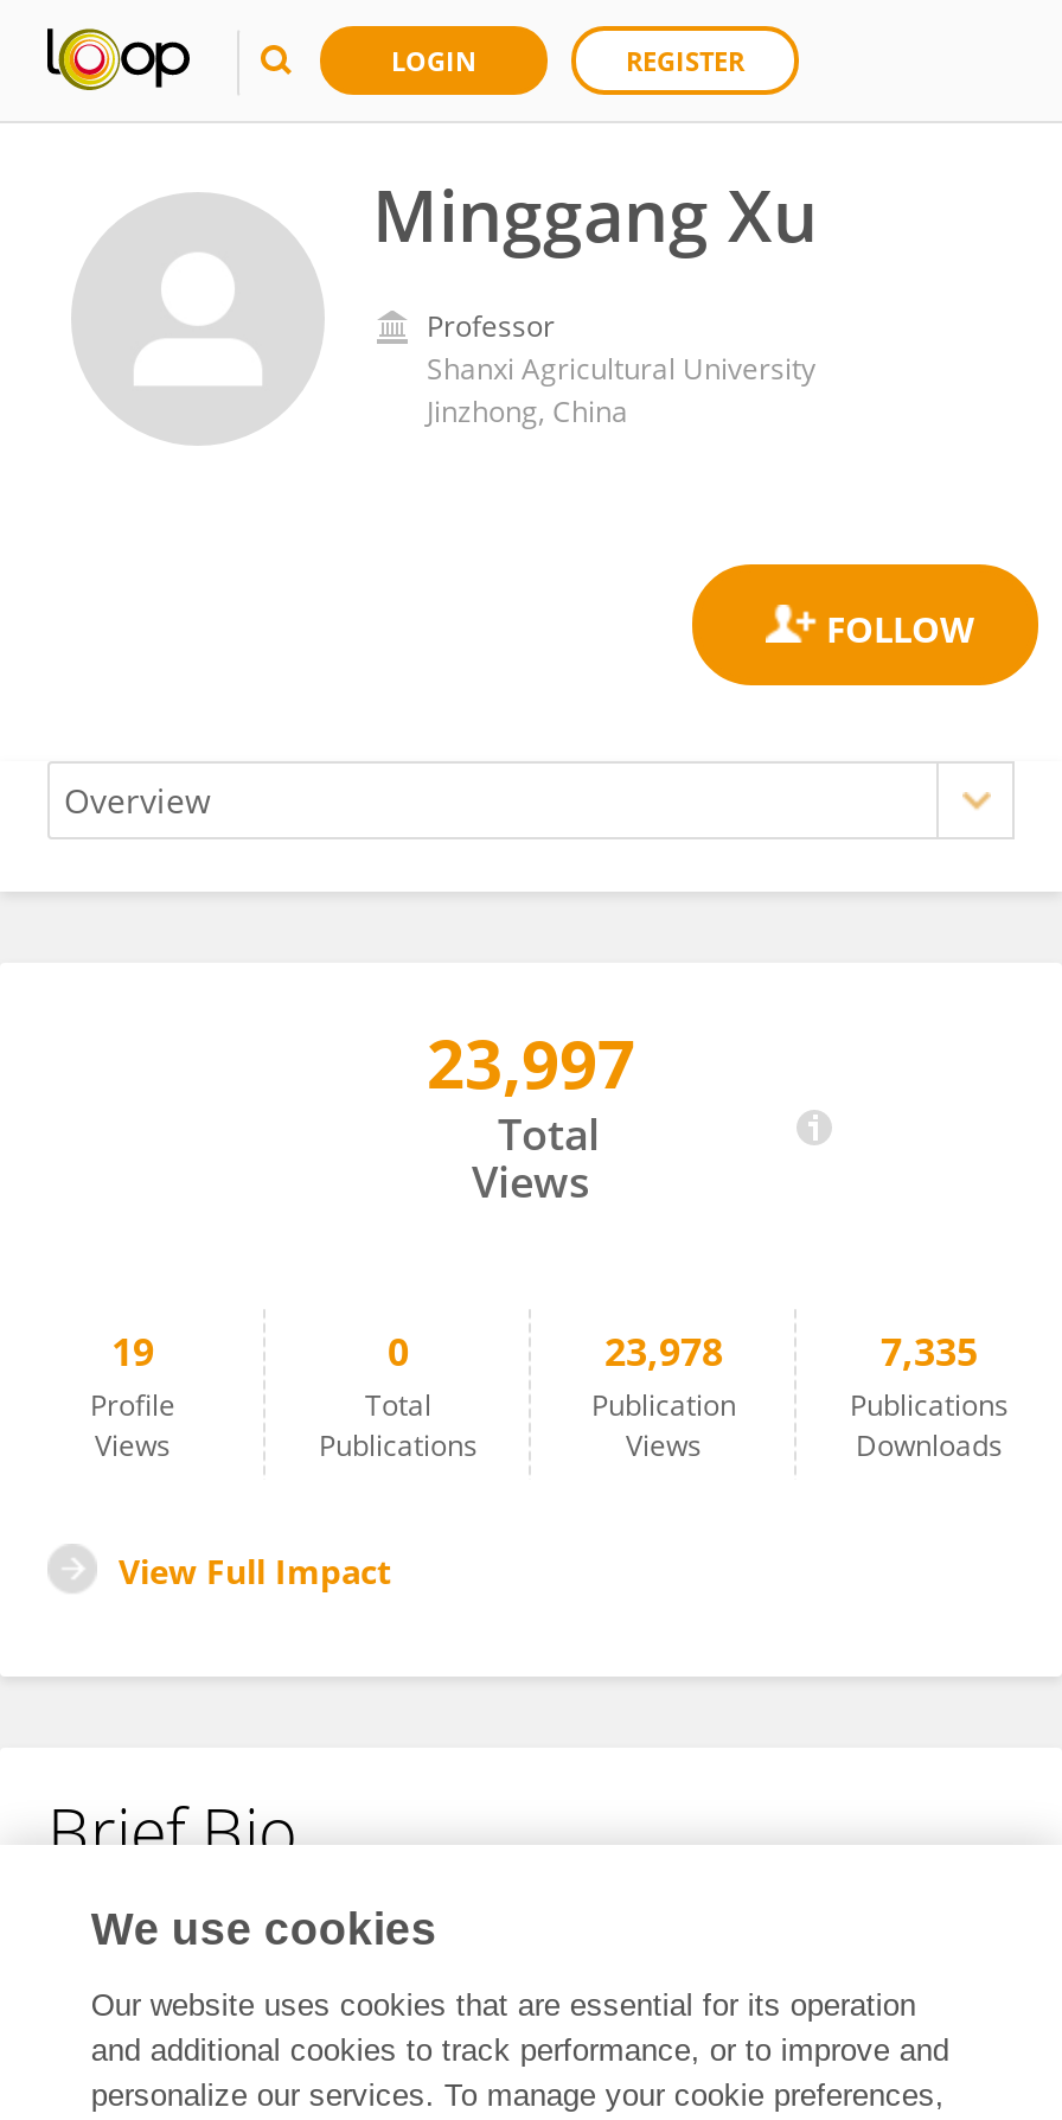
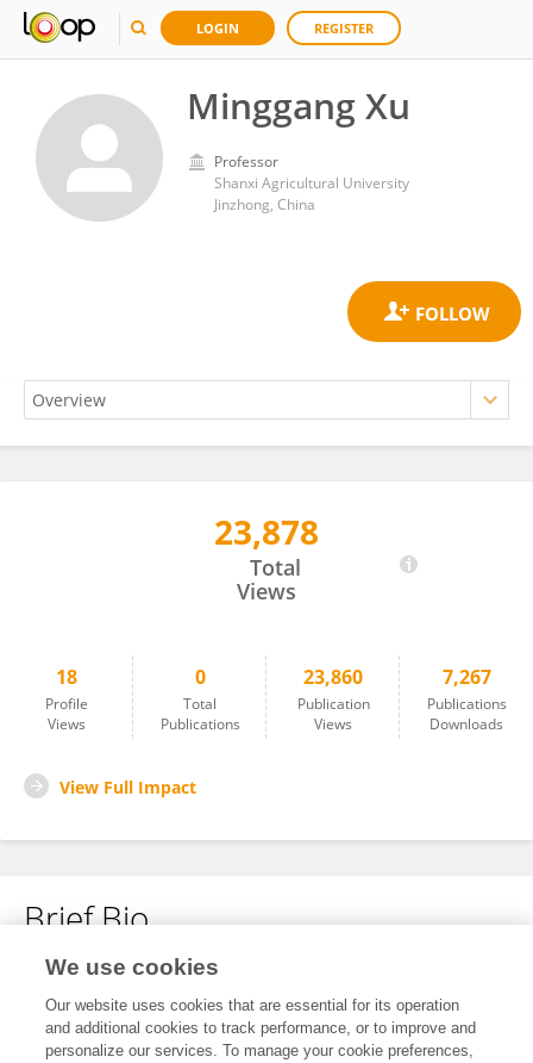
- 23,997
+ 23,878

- 19
+ 18

- 23,978
+ 23,860

- 7,335
+ 7,267
